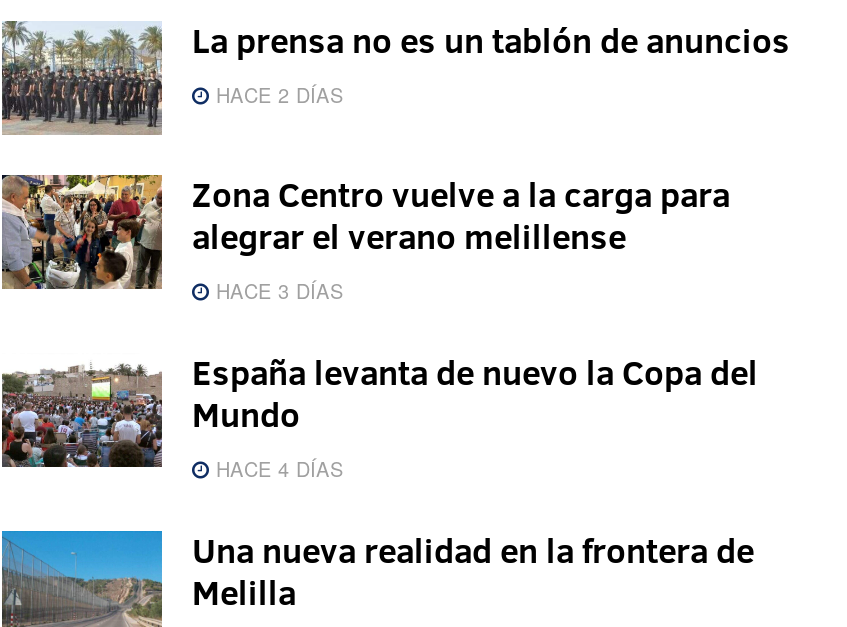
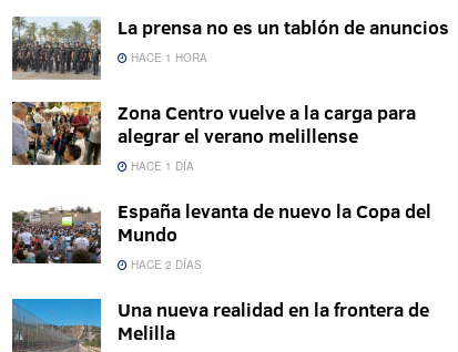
- HACE 2 DÍAS
+ HACE 1 HORA

- HACE 3 DÍAS
+ HACE 1 DÍA

- HACE 4 DÍAS
+ HACE 2 DÍAS
